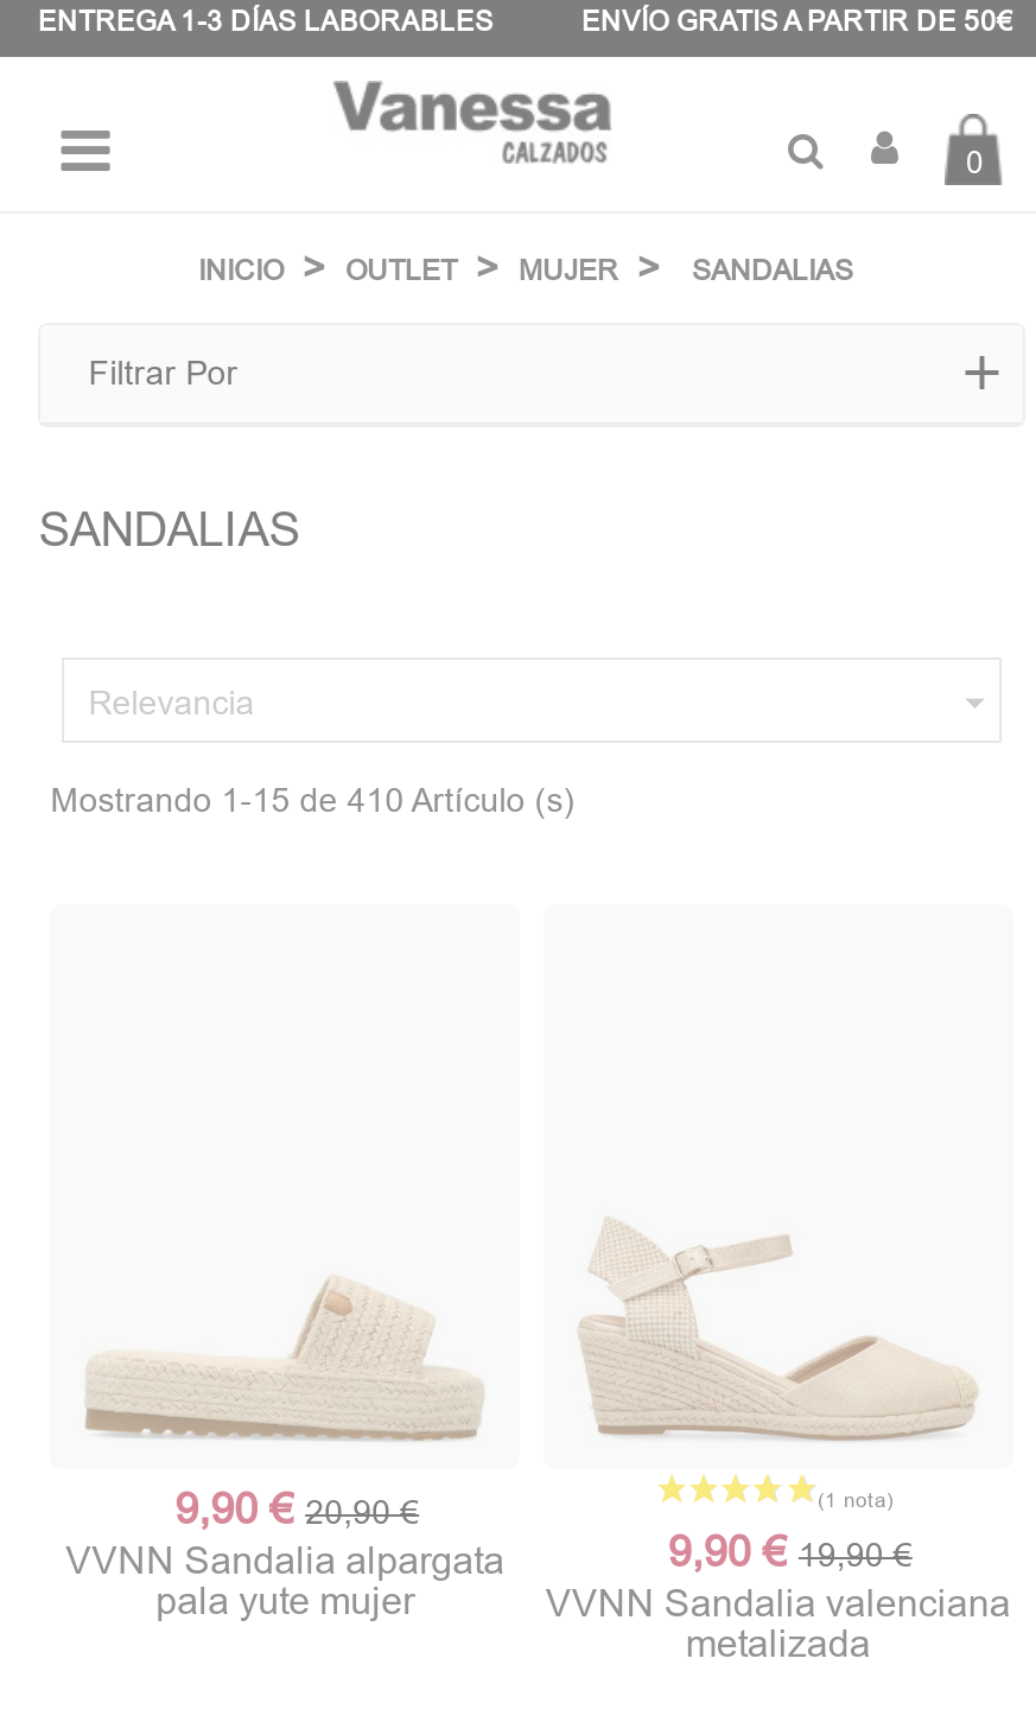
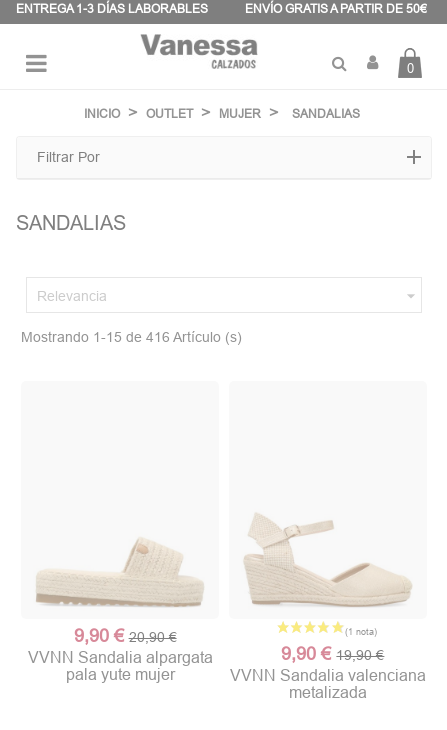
- Mostrando 1-15 de 410 Artículo (s)
+ Mostrando 1-15 de 416 Artículo (s)
